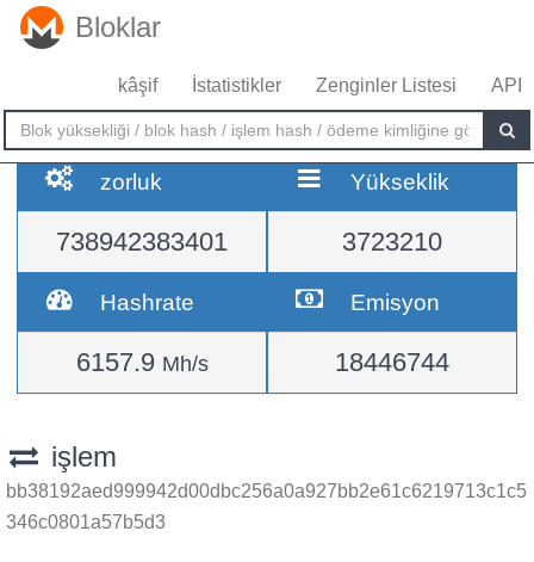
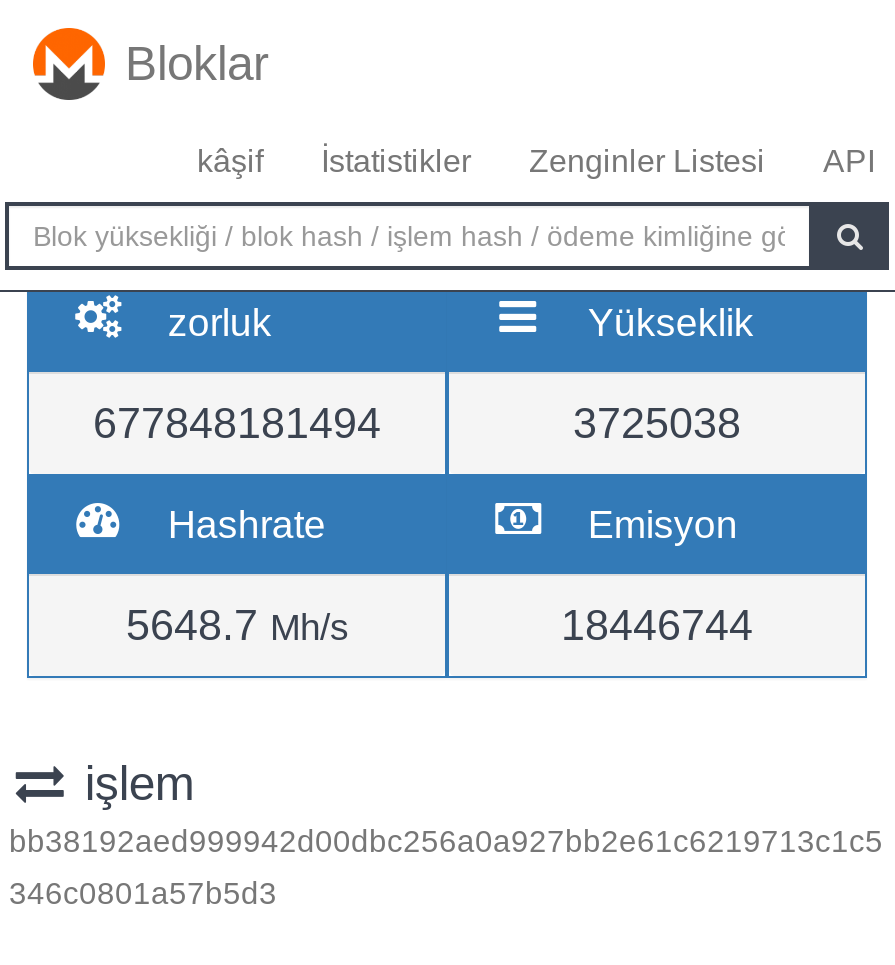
- 738942383401
+ 677848181494

- 3723210
+ 3725038

- 6157.9 Mh/s
+ 5648.7 Mh/s
